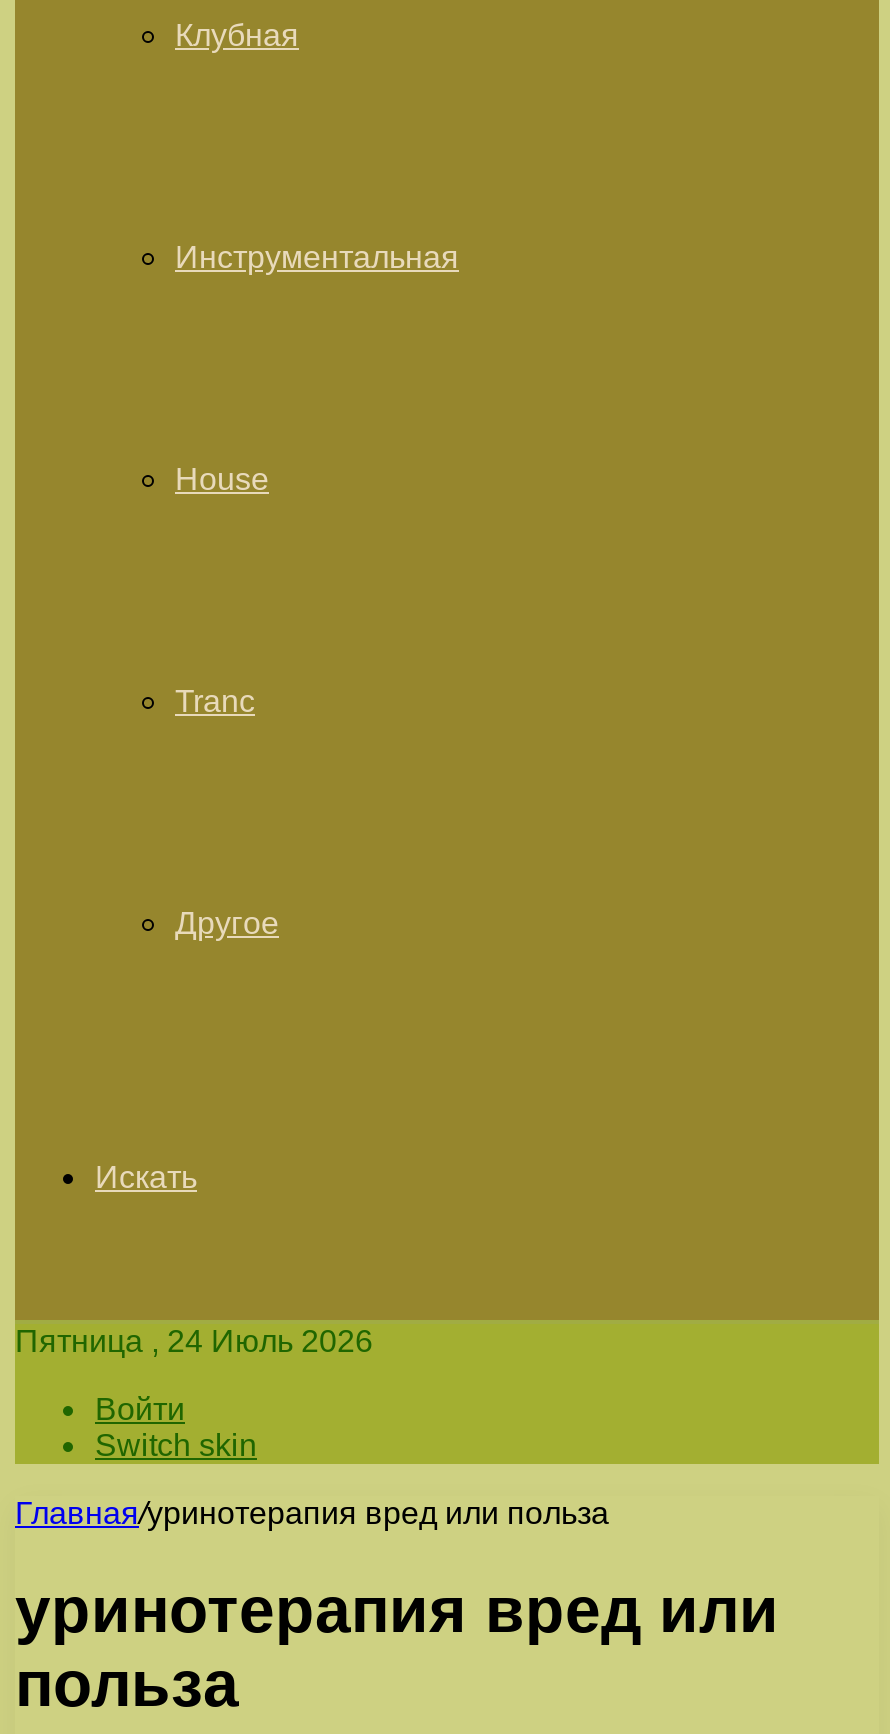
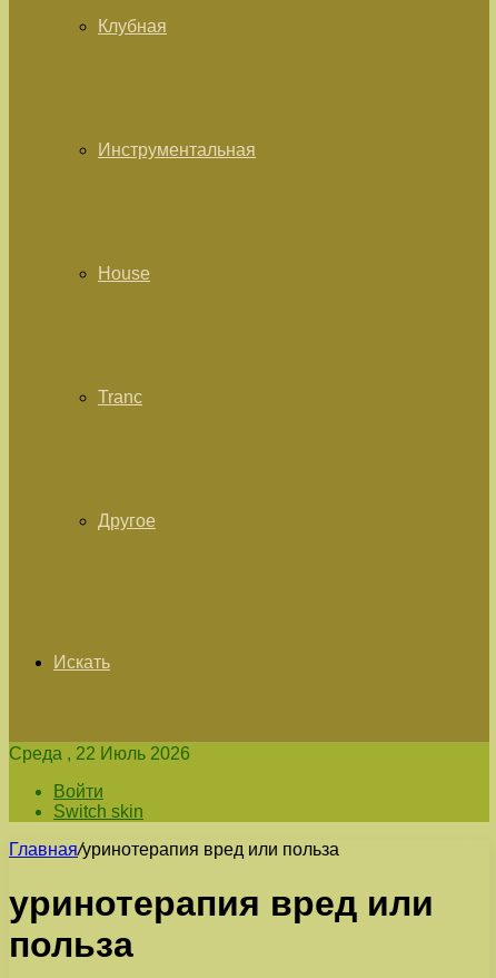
- Пятница , 24 Июль 2026
+ Среда , 22 Июль 2026
